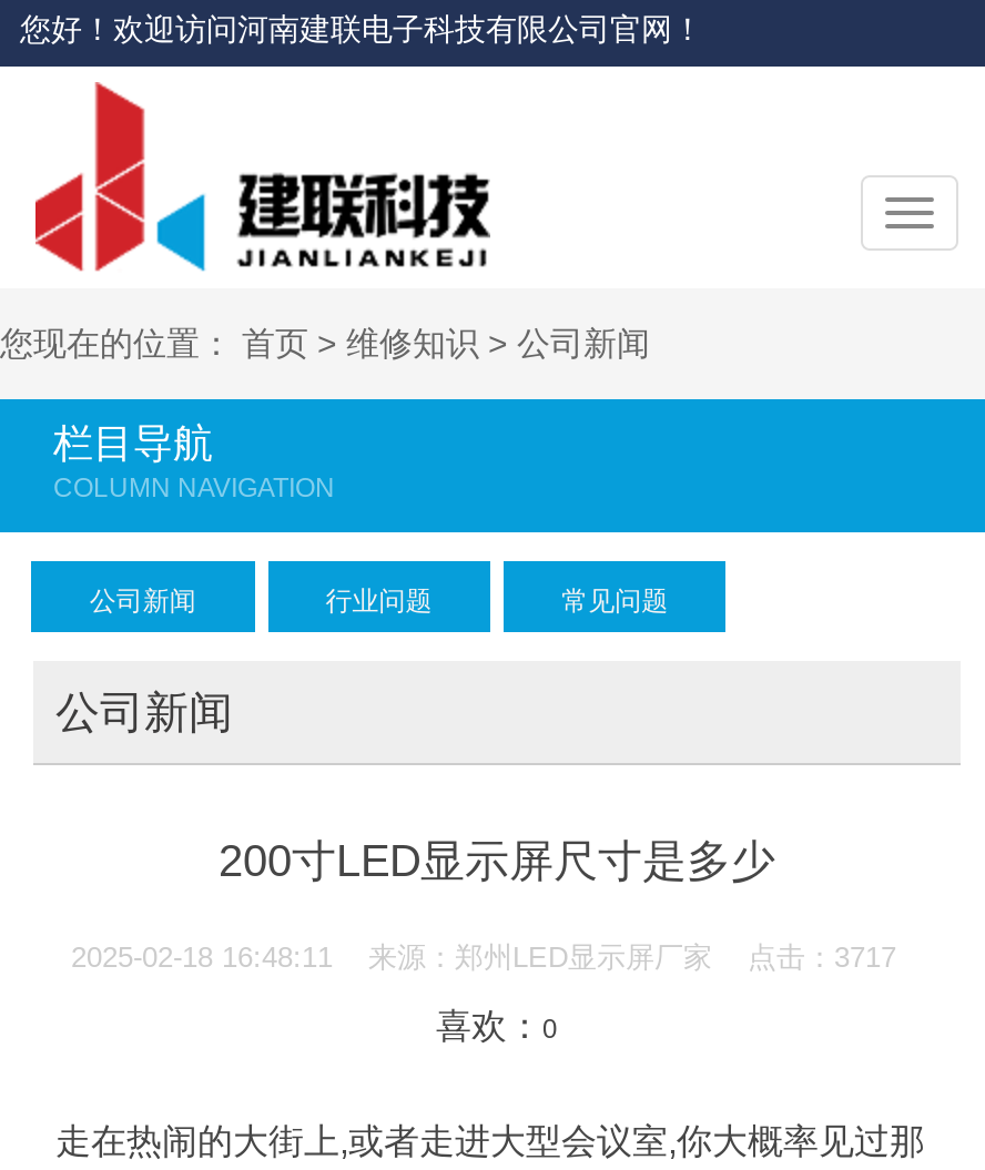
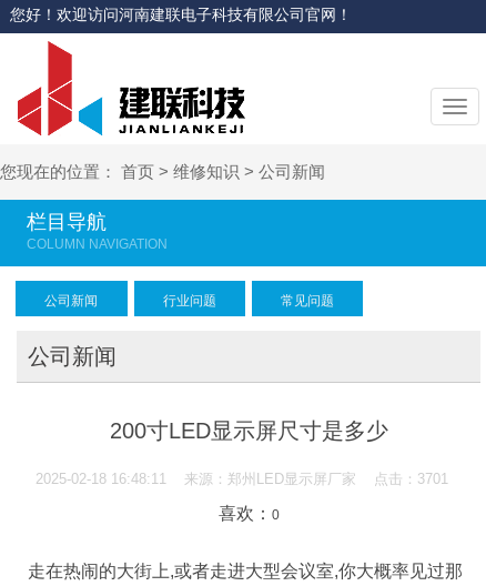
- 2025-02-18 16:48:11 来源：郑州LED显示屏厂家 点击：3717
+ 2025-02-18 16:48:11 来源：郑州LED显示屏厂家 点击：3701
